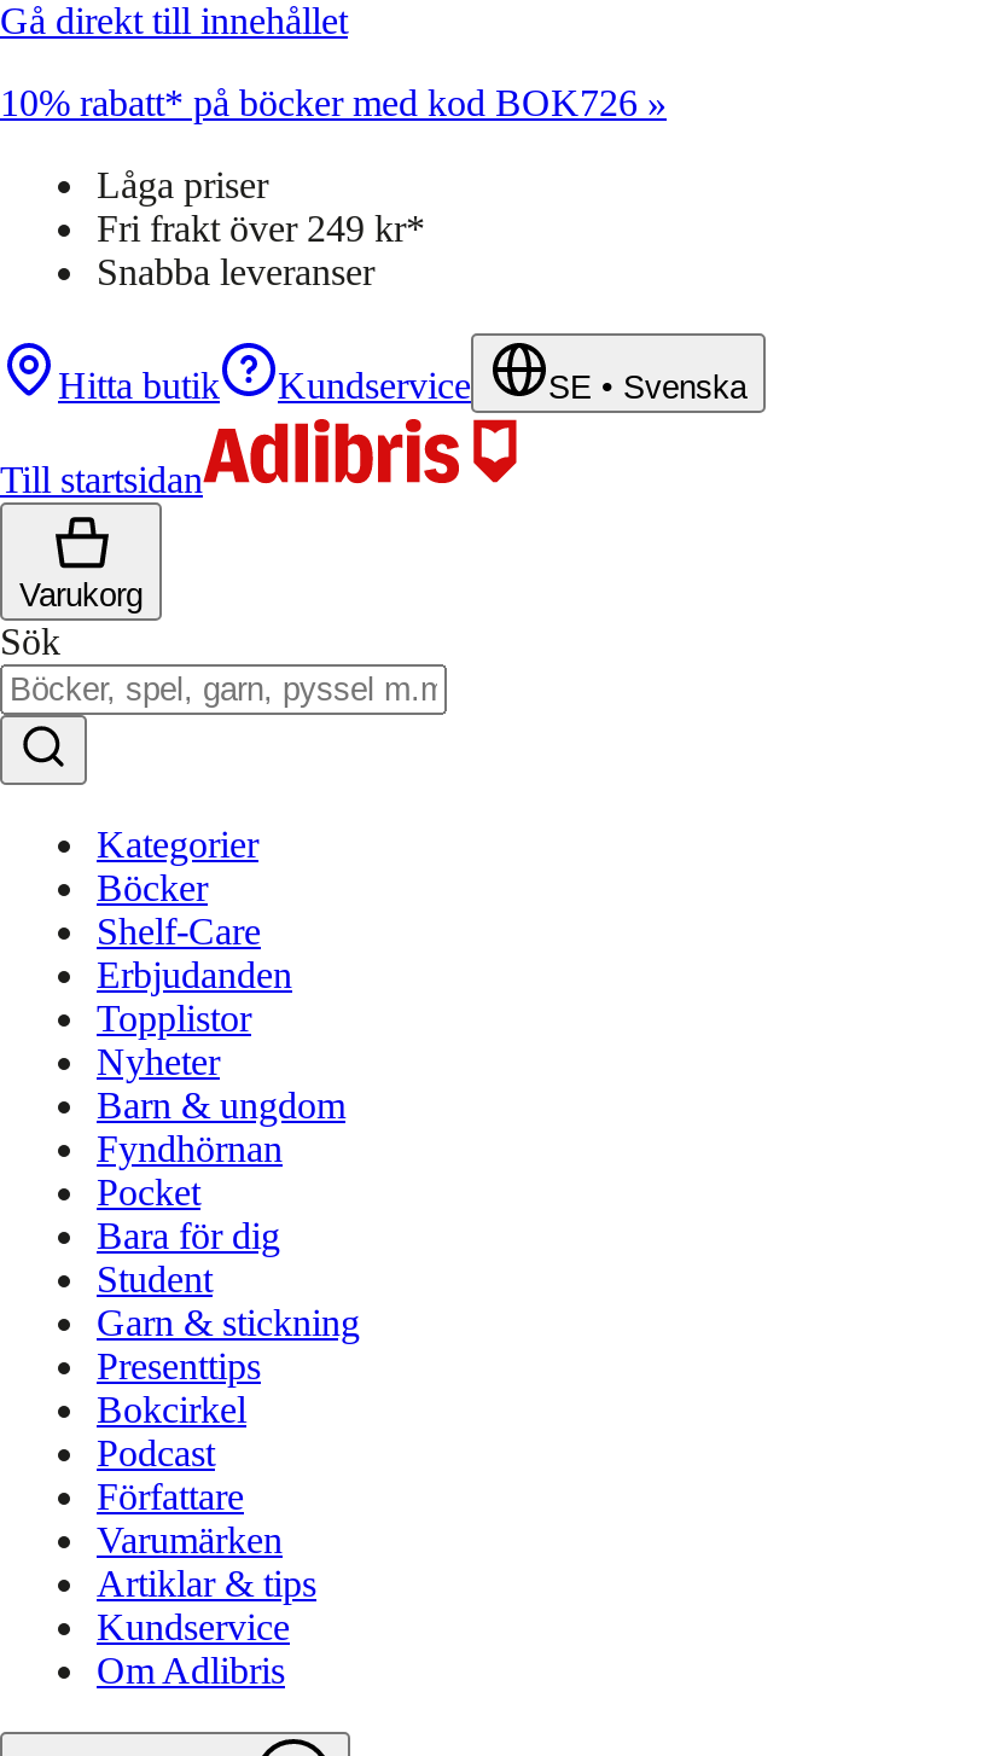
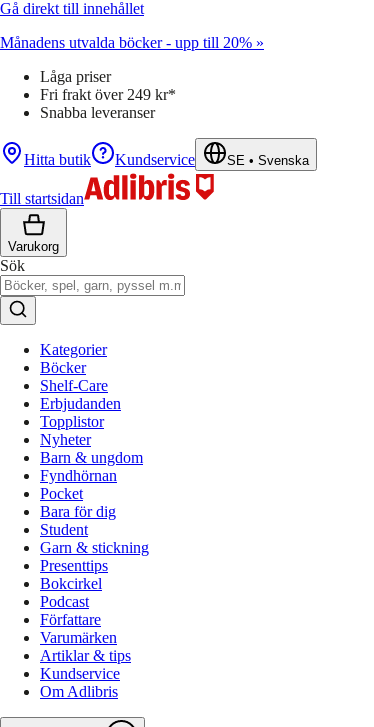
- 10% rabatt* på böcker med kod BOK726 »
+ Månadens utvalda böcker - upp till 20% »
